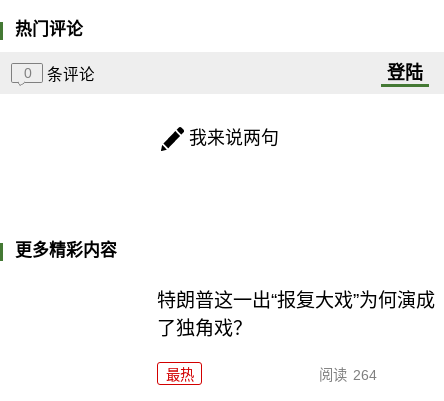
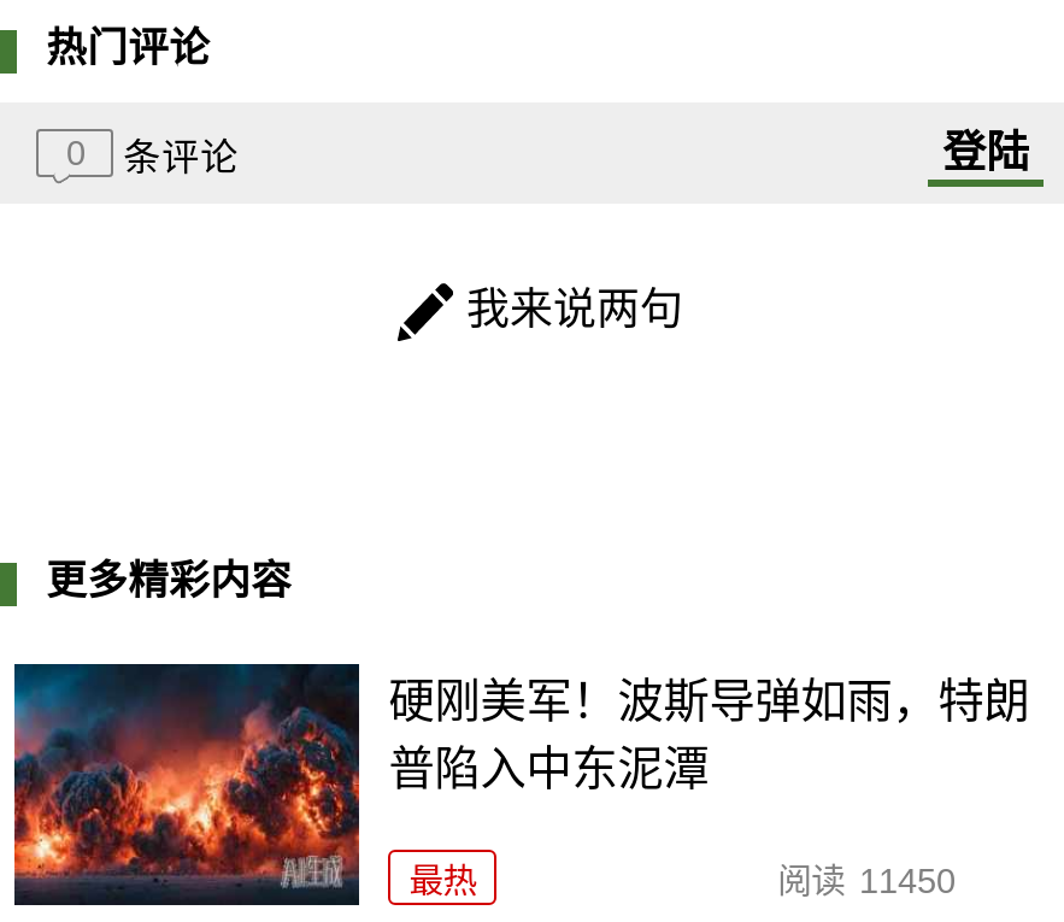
+ [image]

- 特朗普这一出“报复大戏”为何演成
- 了独角戏？
+ 硬刚美军！波斯导弹如雨，特朗
+ 普陷入中东泥潭

- 阅读 264
+ 阅读 11450
